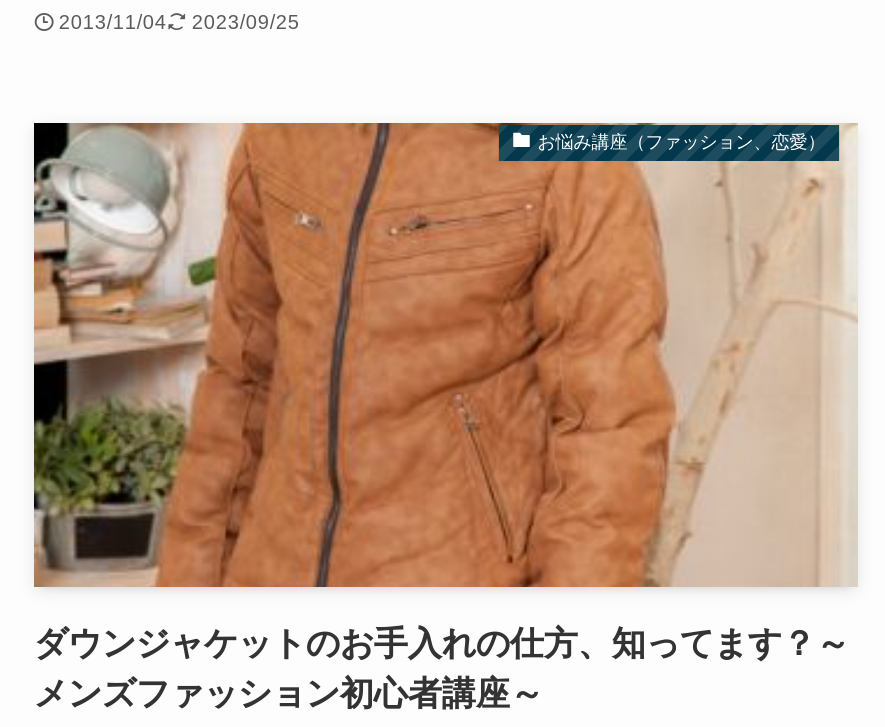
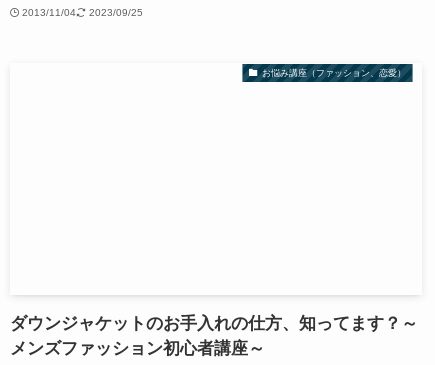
- [image]
